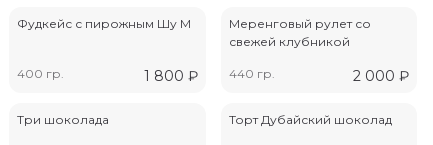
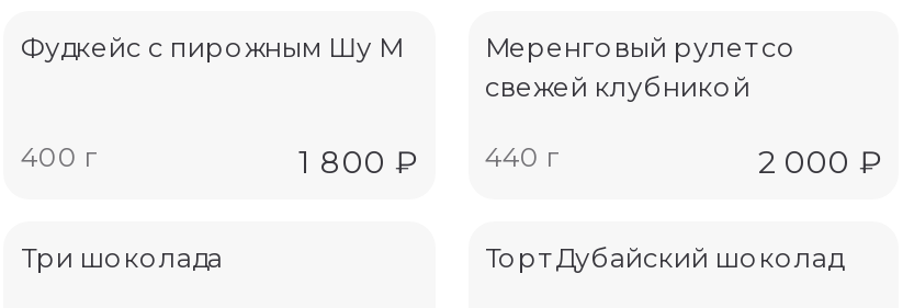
- 400 гр.
+ 400 г

- 440 гр.
+ 440 г
